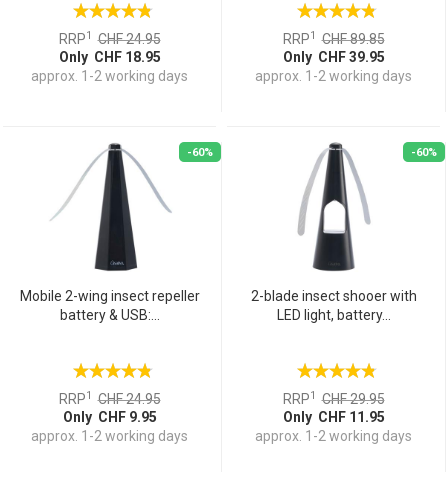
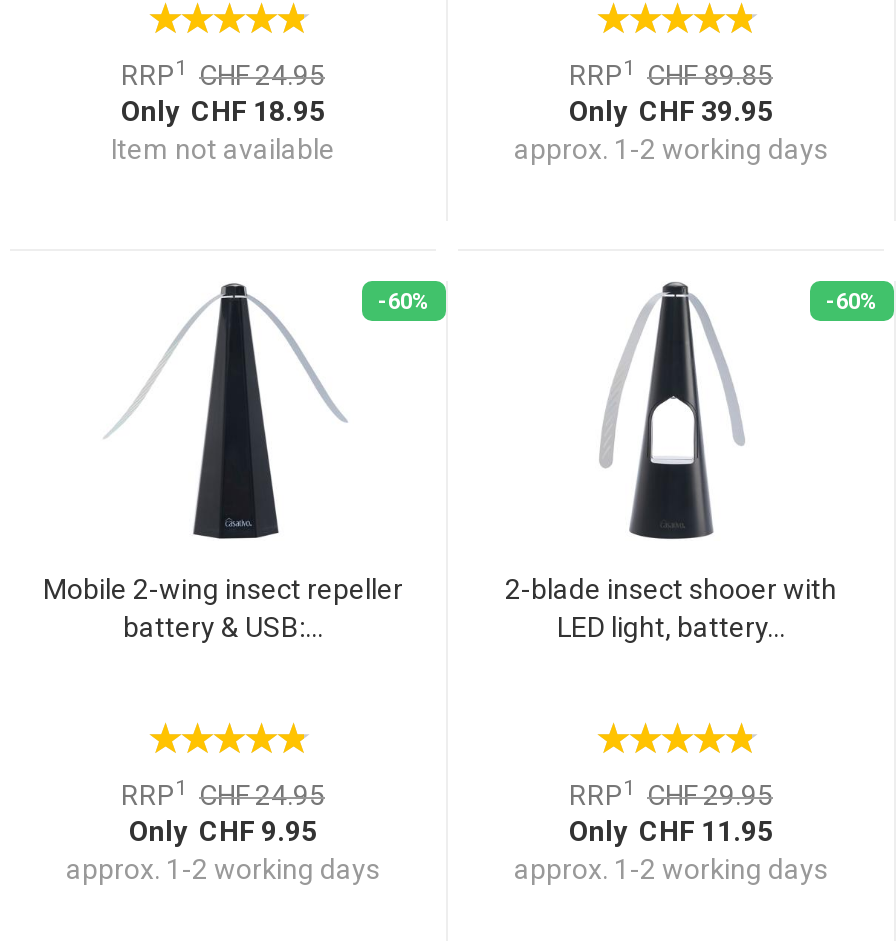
- approx. 1-2 working days
+ Item not available
